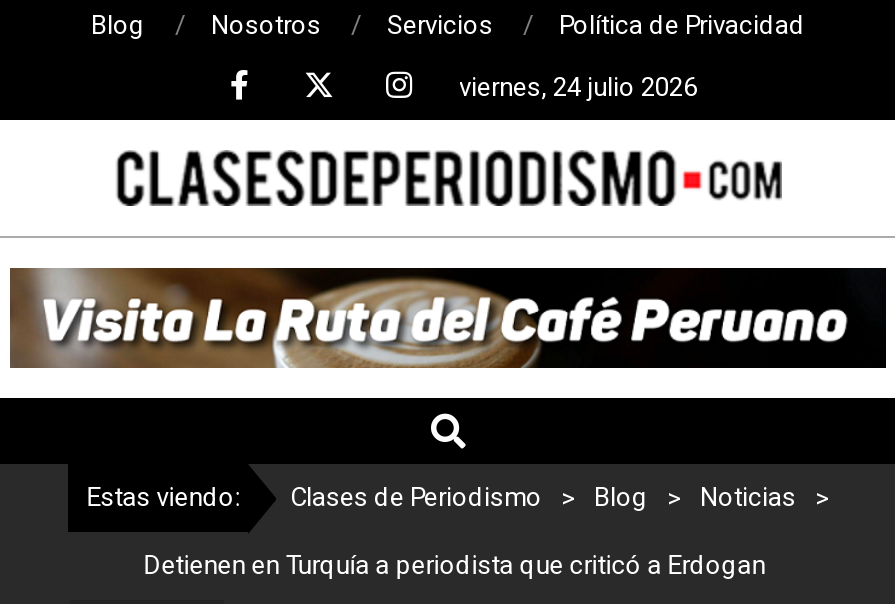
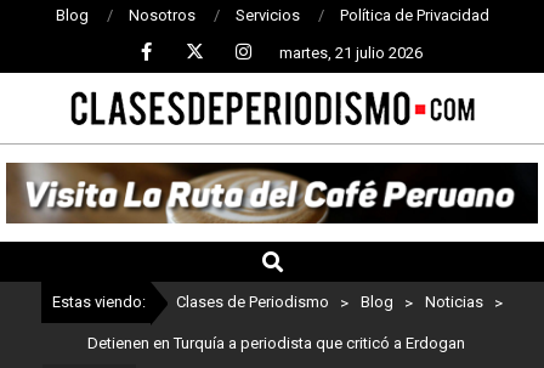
- viernes, 24 julio 2026
+ martes, 21 julio 2026
